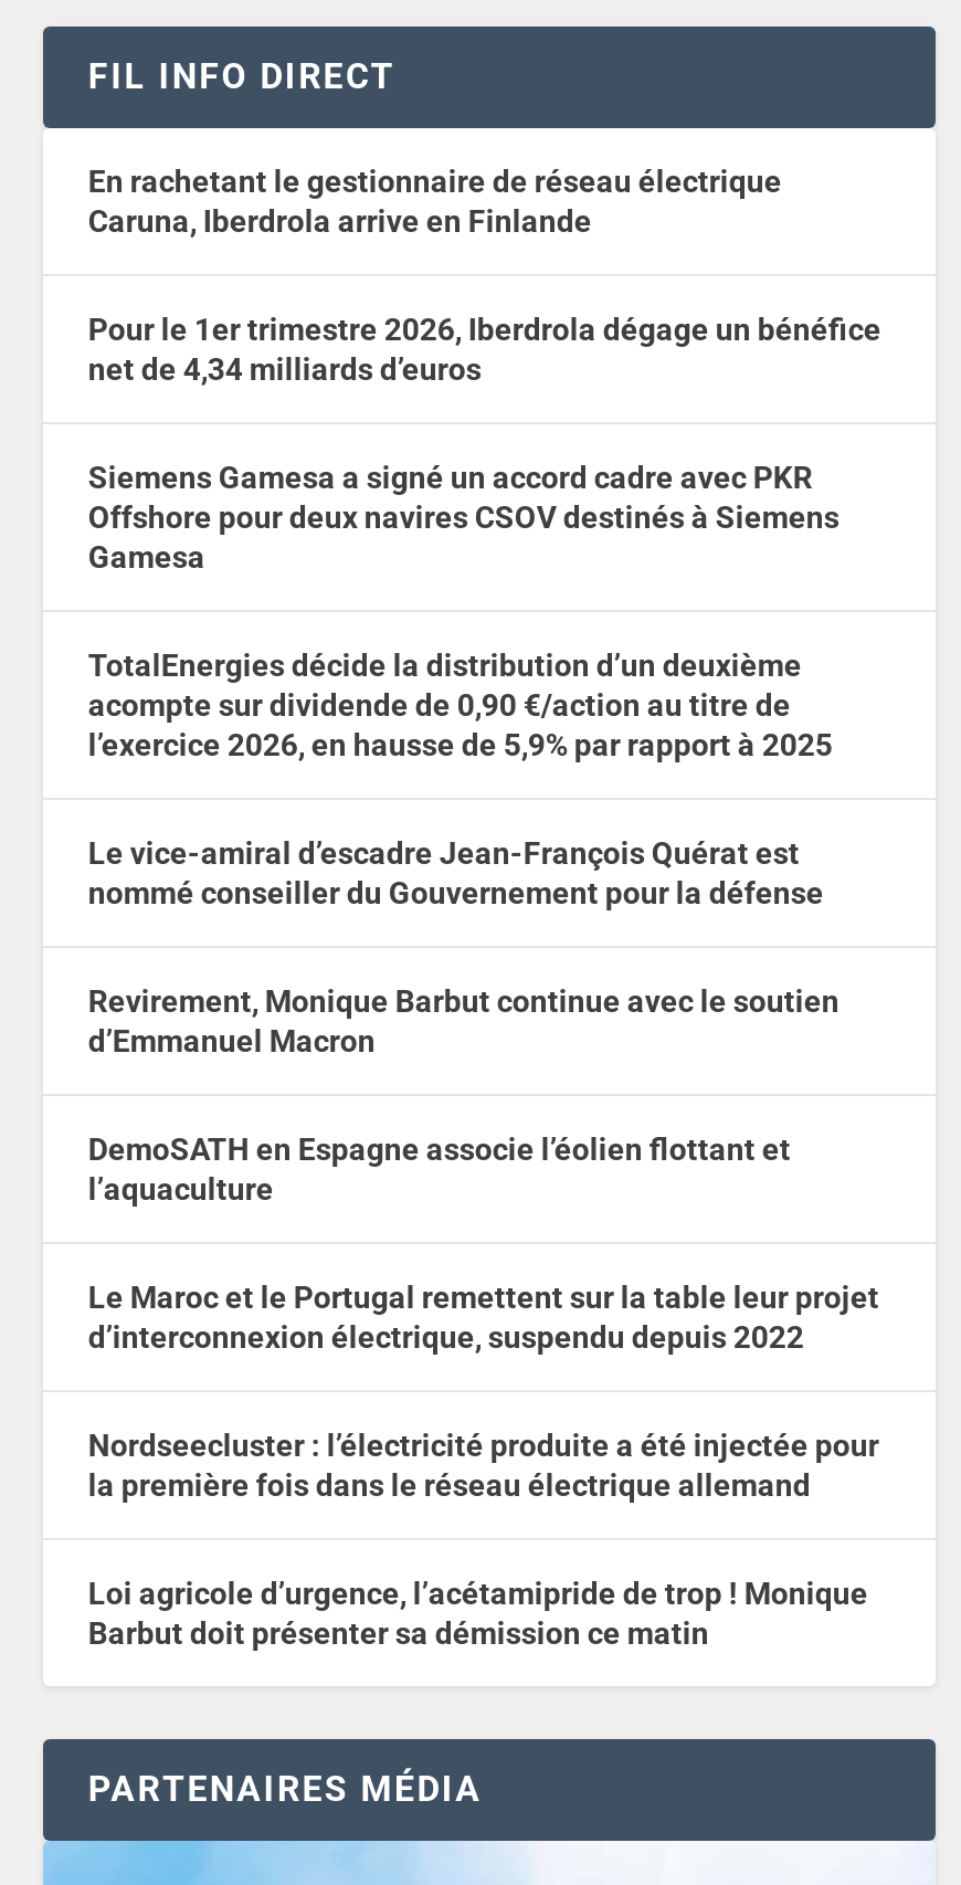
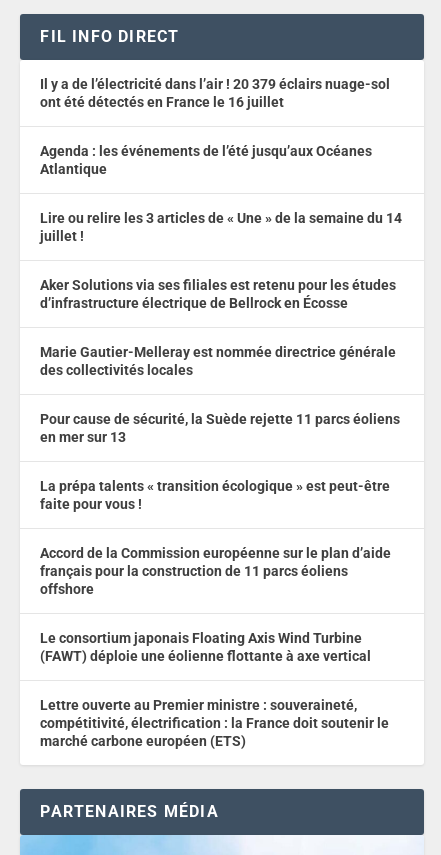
- En rachetant le gestionnaire de réseau électrique
- Caruna, Iberdrola arrive en Finlande
+ Il y a de l’électricité dans l’air ! 20 379 éclairs nuage-sol
+ ont été détectés en France le 16 juillet

- Pour le 1er trimestre 2026, Iberdrola dégage un bénéfice
- net de 4,34 milliards d’euros
+ Agenda : les événements de l’été jusqu’aux Océanes
+ Atlantique

- Siemens Gamesa a signé un accord cadre avec PKR
- Offshore pour deux navires CSOV destinés à Siemens
- Gamesa
+ Lire ou relire les 3 articles de « Une » de la semaine du 14
+ juillet !

- TotalEnergies décide la distribution d’un deuxième
- acompte sur dividende de 0,90 €/action au titre de
- l’exercice 2026, en hausse de 5,9% par rapport à 2025
+ Aker Solutions via ses filiales est retenu pour les études
+ d’infrastructure électrique de Bellrock en Écosse

- Le vice-amiral d’escadre Jean-François Quérat est
- nommé conseiller du Gouvernement pour la défense
+ Marie Gautier-Melleray est nommée directrice générale
+ des collectivités locales

- Revirement, Monique Barbut continue avec le soutien
- d’Emmanuel Macron
+ Pour cause de sécurité, la Suède rejette 11 parcs éoliens
+ en mer sur 13

- DemoSATH en Espagne associe l’éolien flottant et
- l’aquaculture
+ La prépa talents « transition écologique » est peut-être
+ faite pour vous !

- Le Maroc et le Portugal remettent sur la table leur projet
- d’interconnexion électrique, suspendu depuis 2022
+ Accord de la Commission européenne sur le plan d’aide
+ français pour la construction de 11 parcs éoliens
+ offshore

- Nordseecluster : l’électricité produite a été injectée pour
- la première fois dans le réseau électrique allemand
+ Le consortium japonais Floating Axis Wind Turbine
+ (FAWT) déploie une éolienne flottante à axe vertical

- Loi agricole d’urgence, l’acétamipride de trop ! Monique
- Barbut doit présenter sa démission ce matin
+ Lettre ouverte au Premier ministre : souveraineté,
+ compétitivité, électrification : la France doit soutenir le
+ marché carbone européen (ETS)
